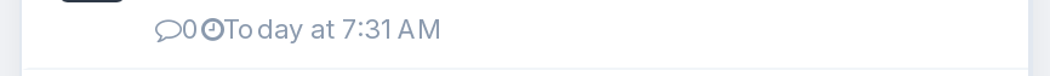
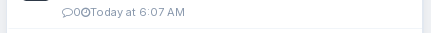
- 0 Today at 7:31 AM
+ 0 Today at 6:07 AM
